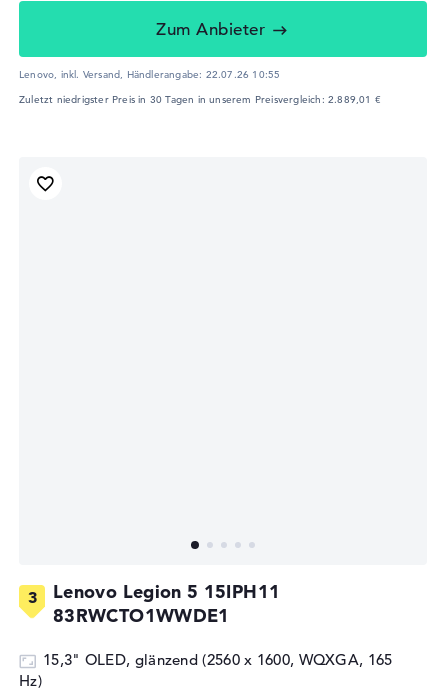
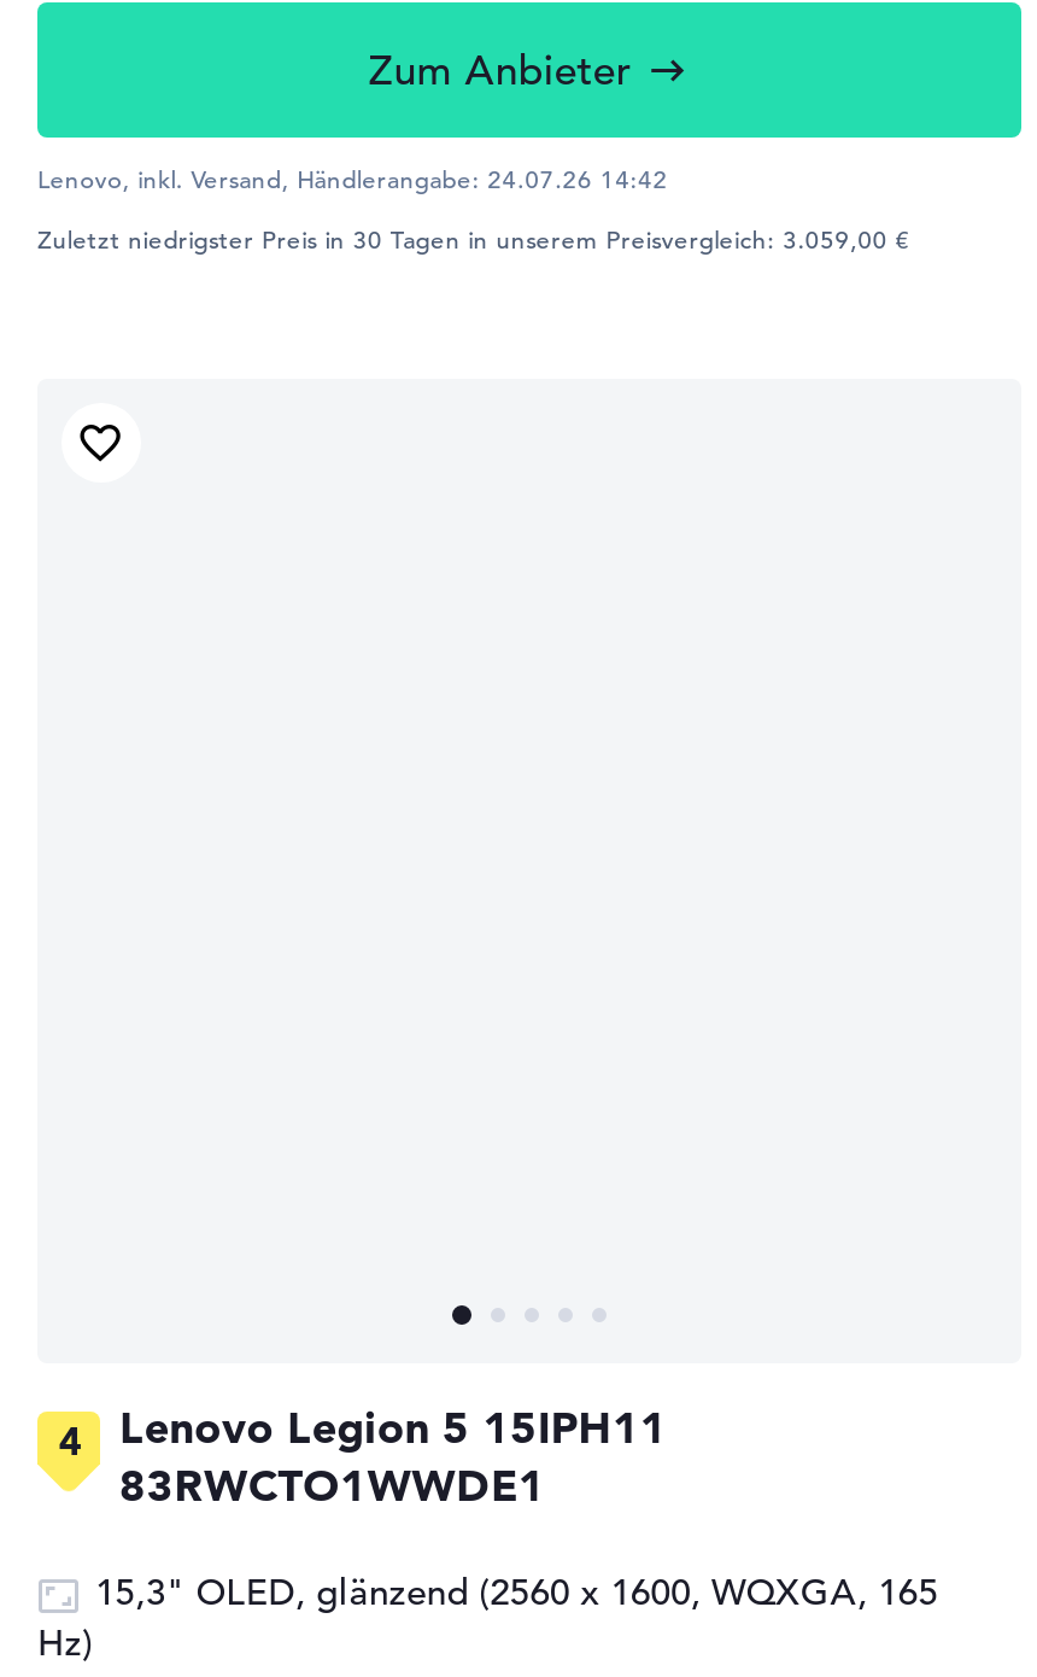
- Lenovo, inkl. Versand, Händlerangabe: 22.07.26 10:55
+ Lenovo, inkl. Versand, Händlerangabe: 24.07.26 14:42

- Zuletzt niedrigster Preis in 30 Tagen in unserem Preisvergleich: 2.889,01 €
+ Zuletzt niedrigster Preis in 30 Tagen in unserem Preisvergleich: 3.059,00 €
